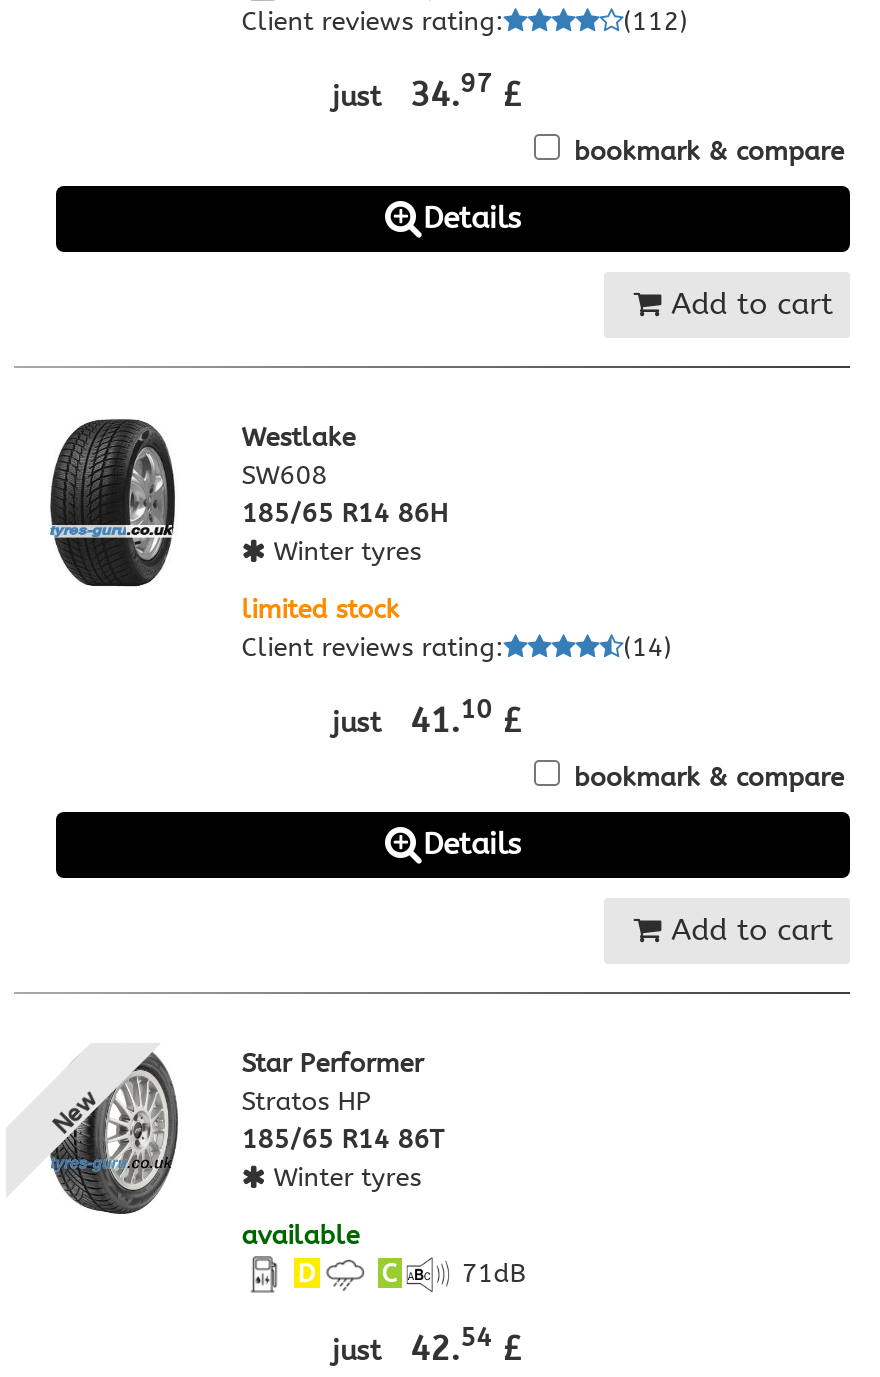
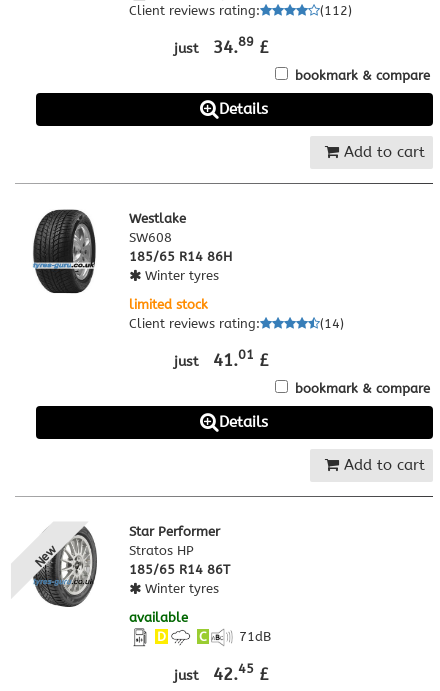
- just 34.97 £
+ just 34.89 £

- just 41.10 £
+ just 41.01 £

- just 42.54 £
+ just 42.45 £
